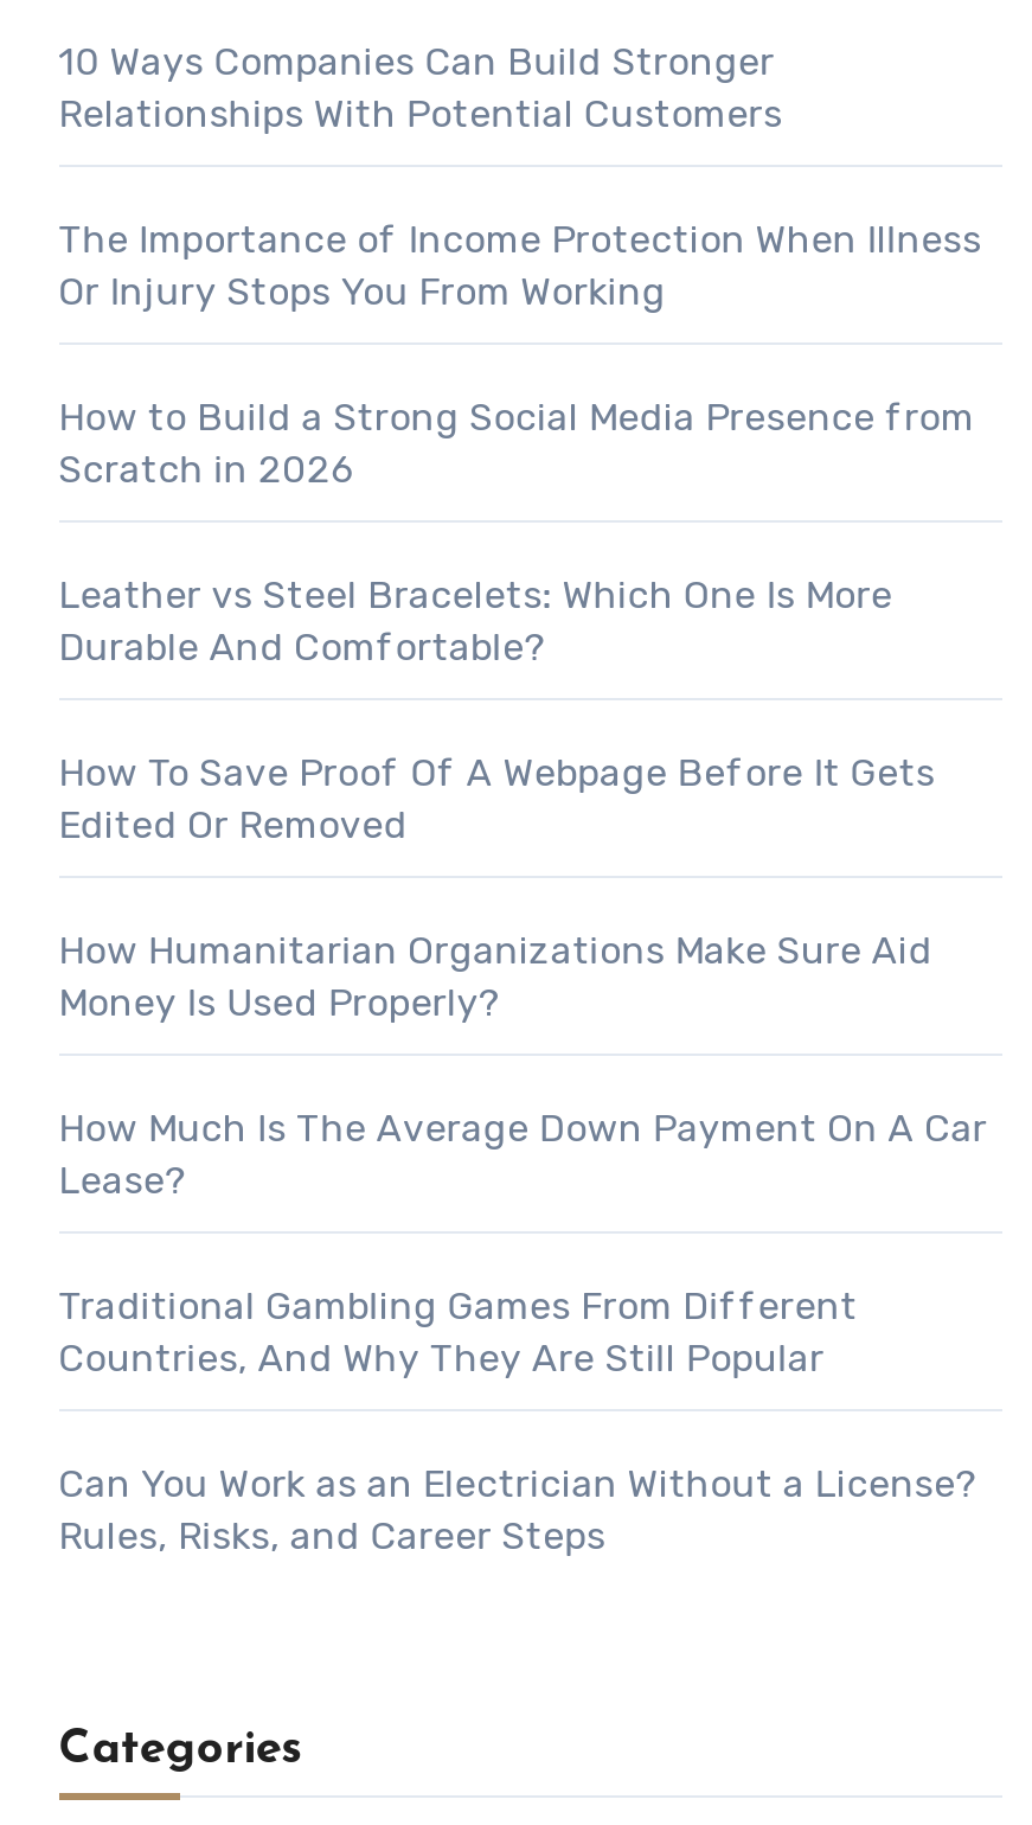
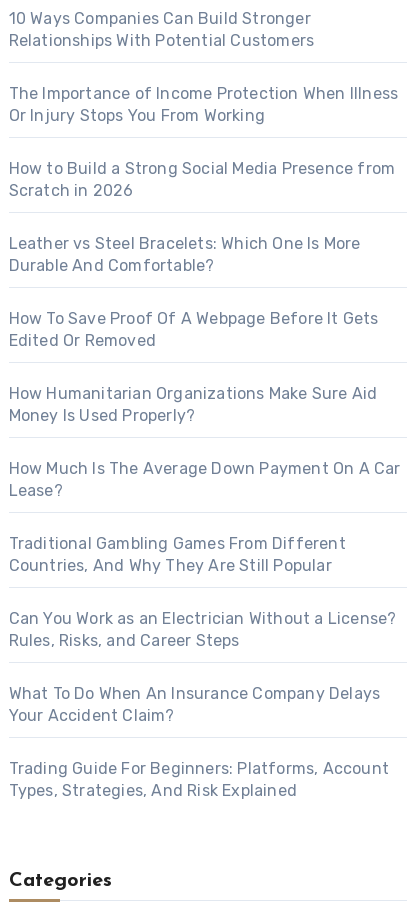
+ What To Do When An Insurance Company Delays
+ Your Accident Claim?
+ Trading Guide For Beginners: Platforms, Account
+ Types, Strategies, And Risk Explained
